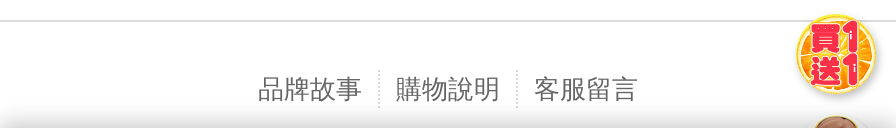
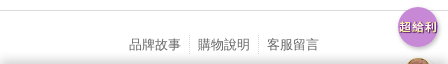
- [image]
+ [image]
